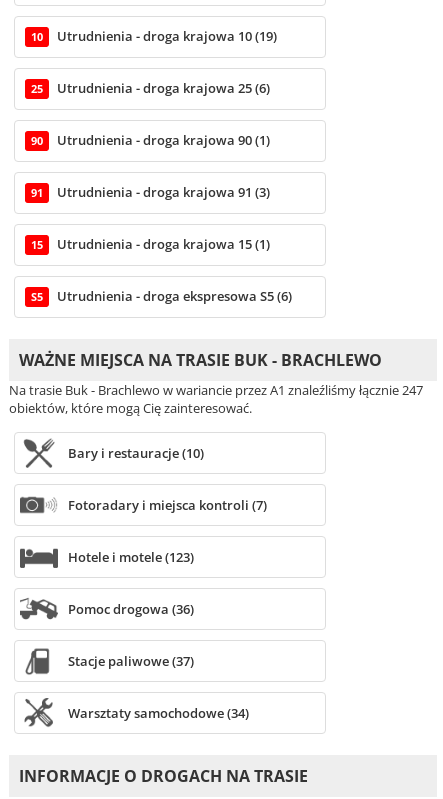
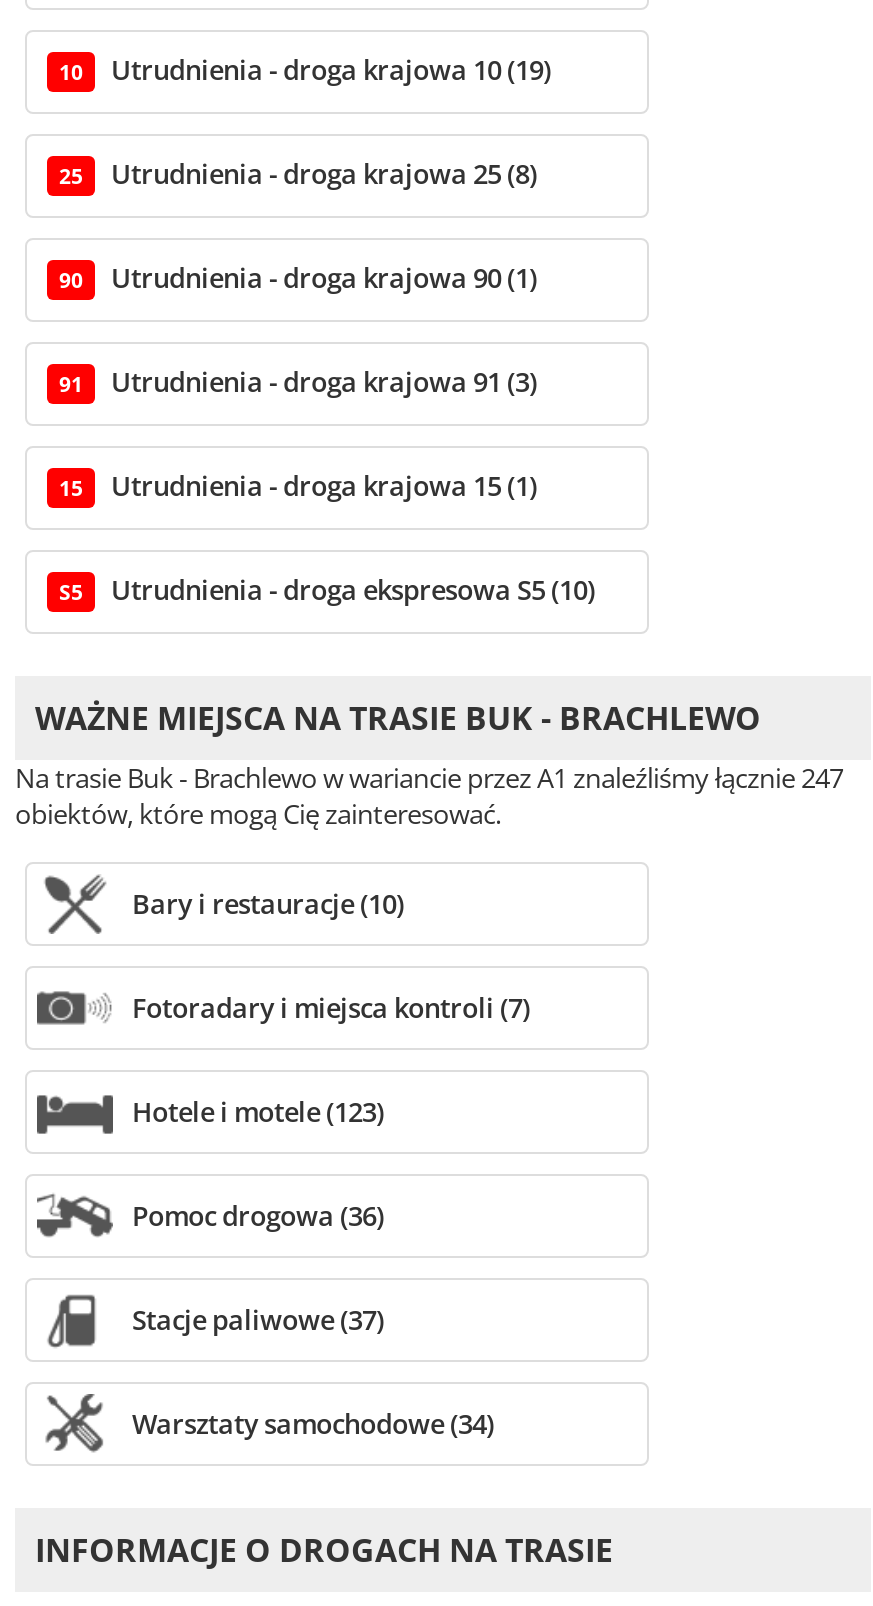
- Utrudnienia - droga krajowa 25 (6)
+ Utrudnienia - droga krajowa 25 (8)

- Utrudnienia - droga ekspresowa S5 (6)
+ Utrudnienia - droga ekspresowa S5 (10)
